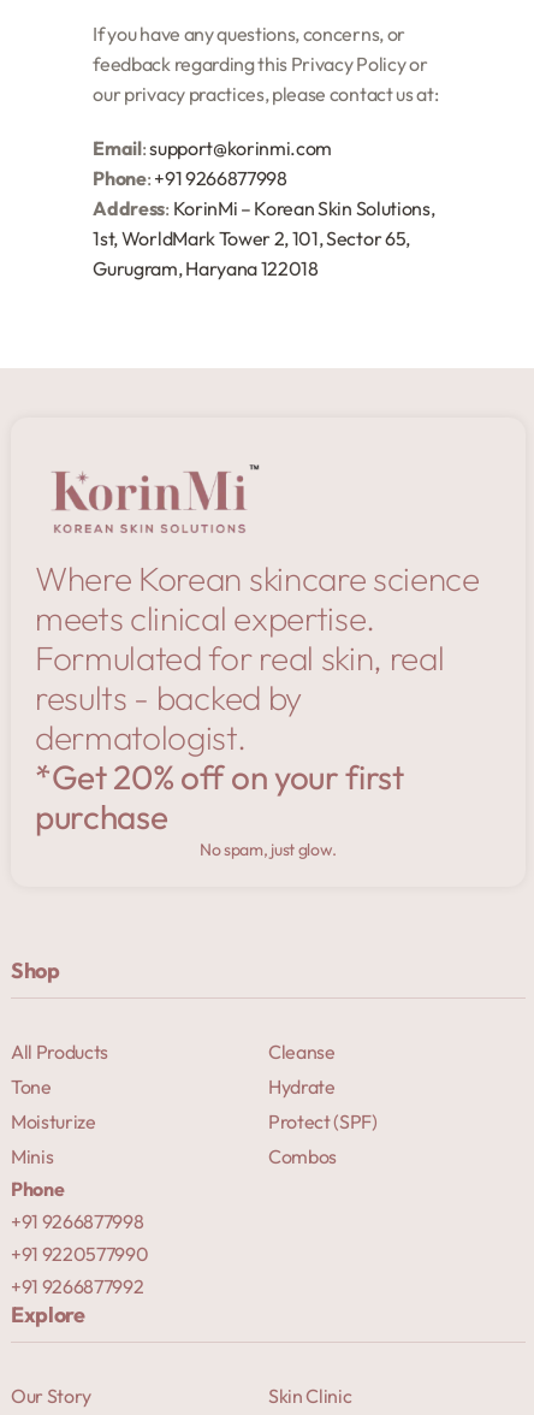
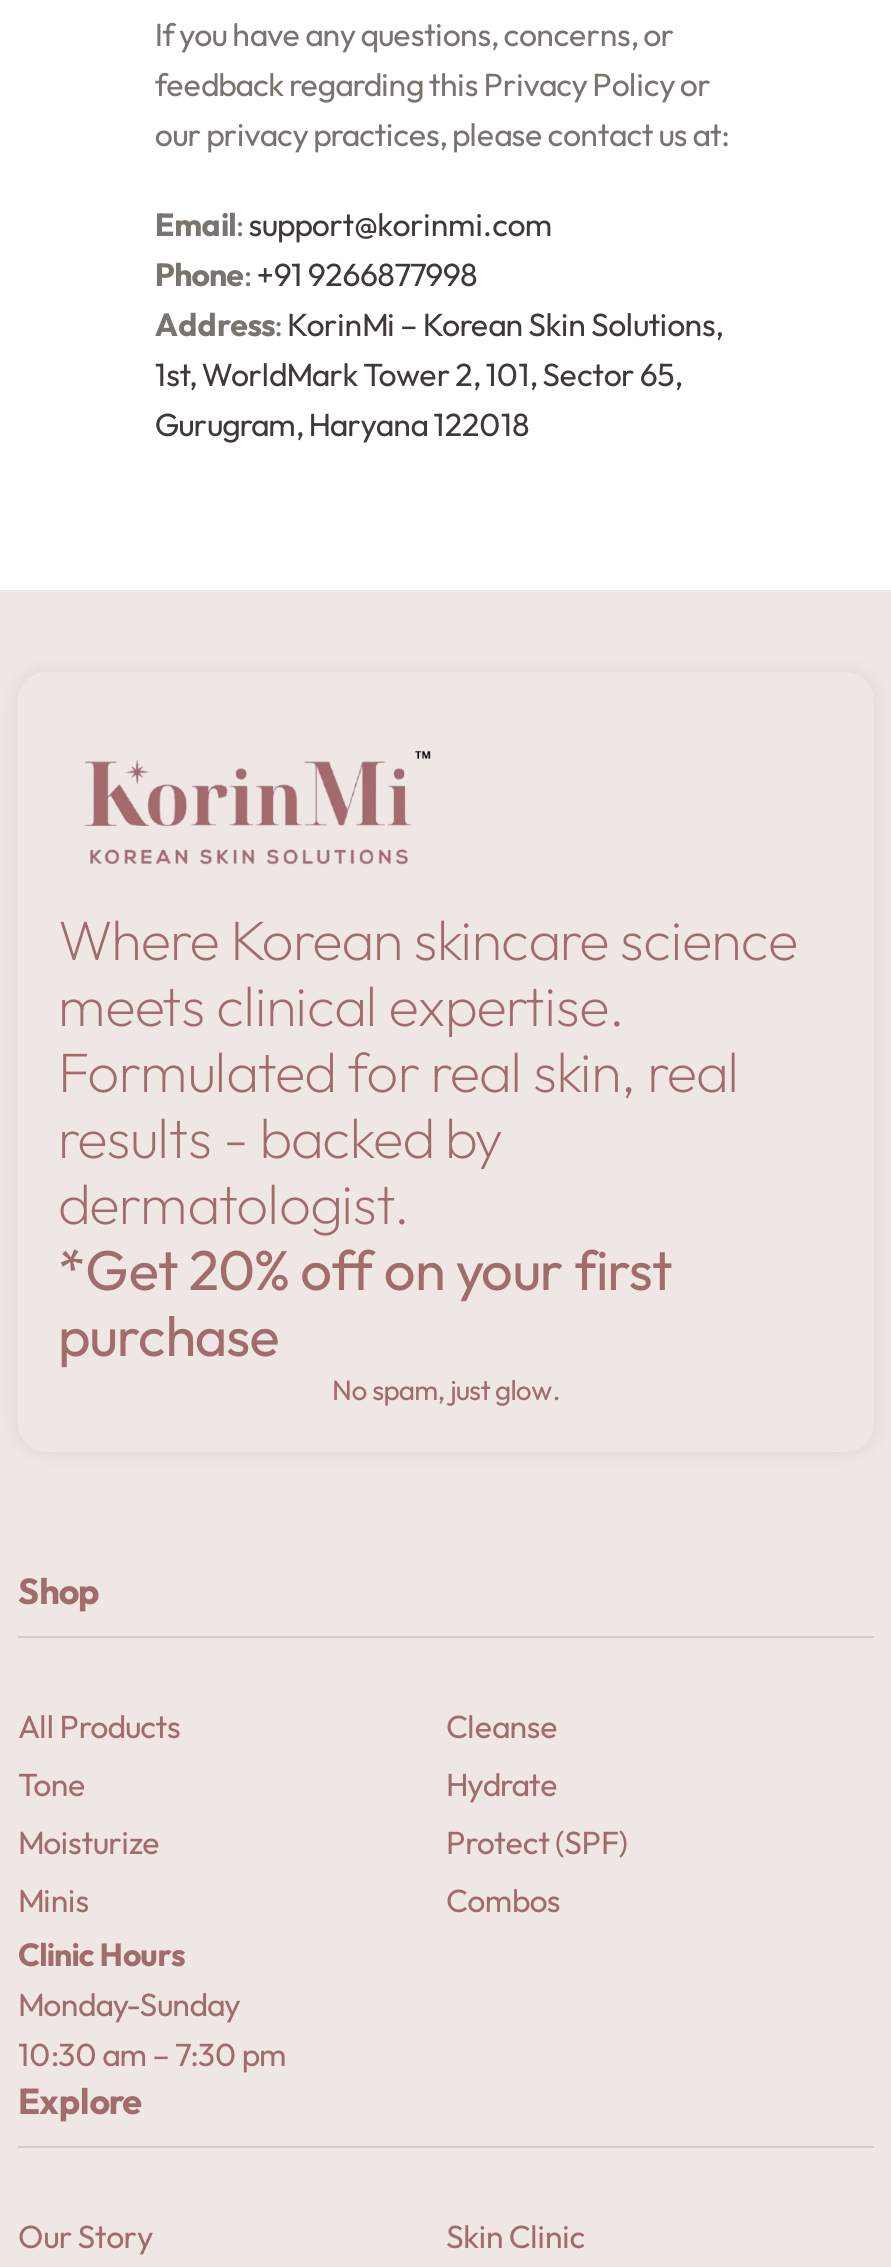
- Phone
- +91 9266877998
- +91 9220577990
- +91 9266877992
+ Clinic Hours
+ Monday-Sunday
+ 10:30 am – 7:30 pm
